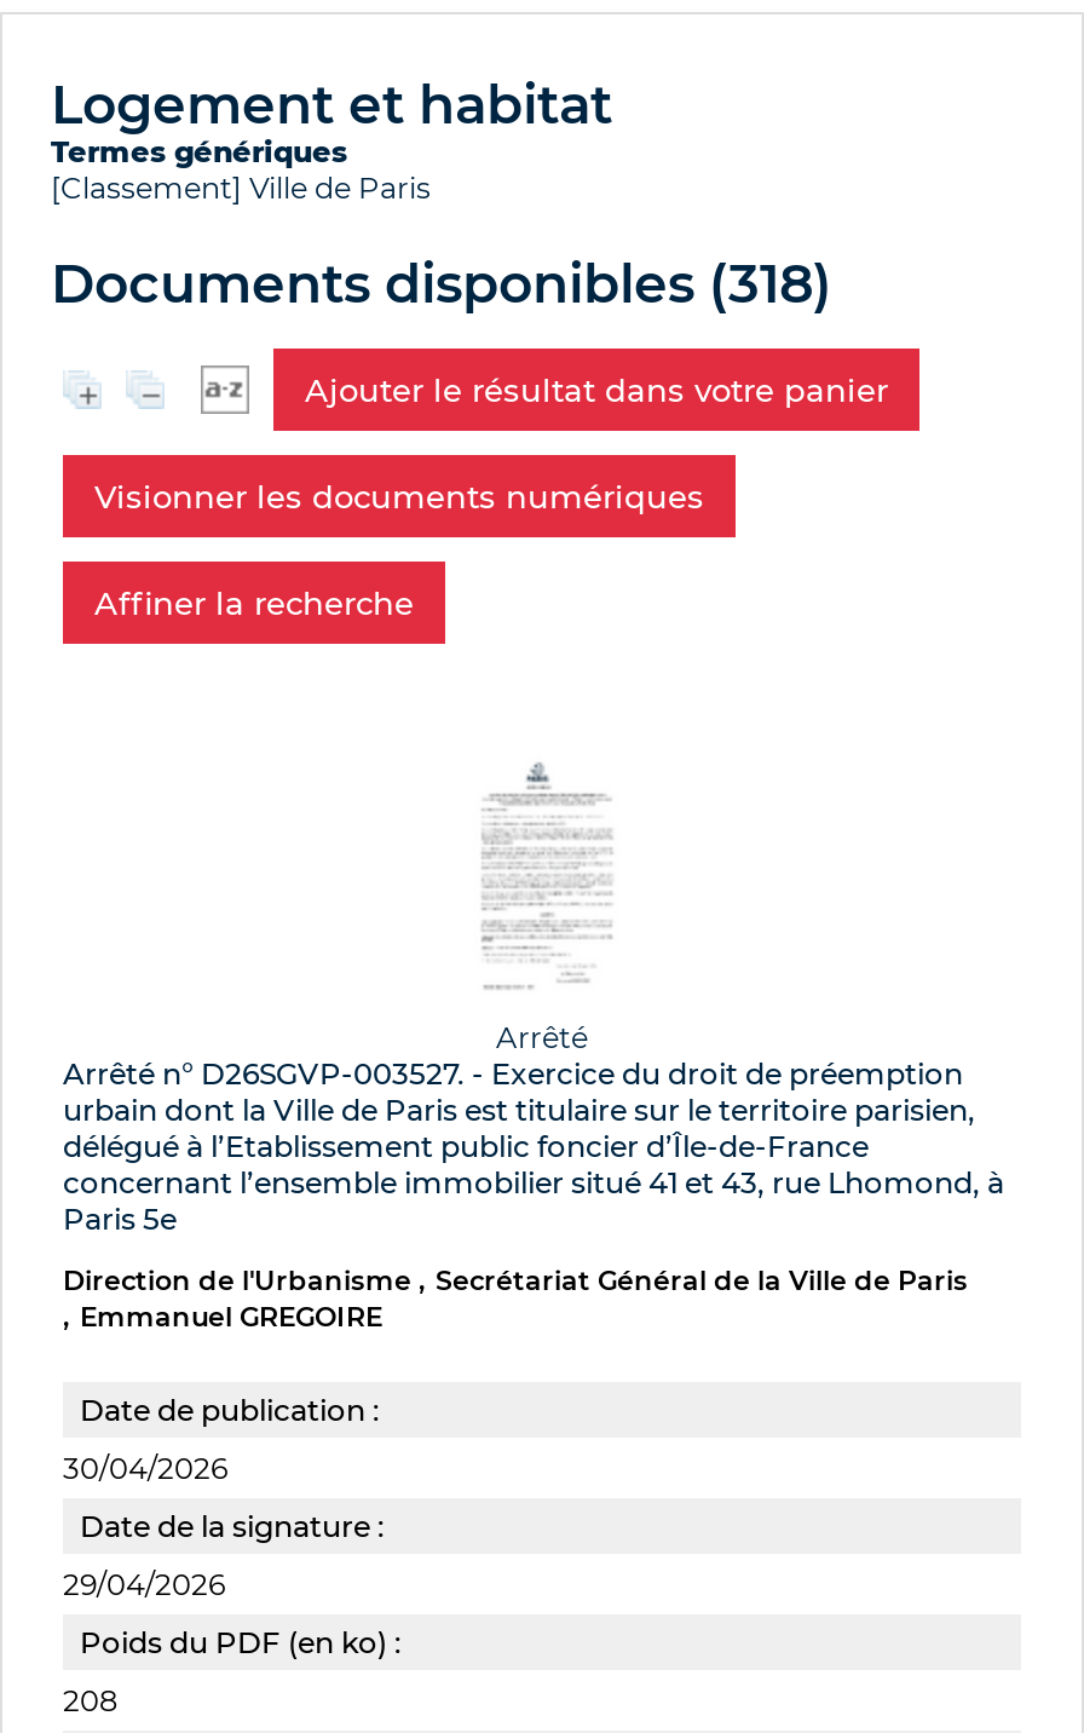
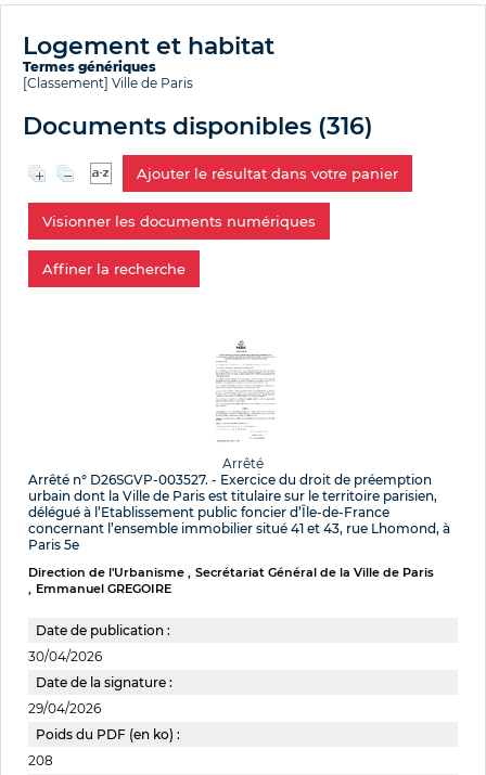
- Documents disponibles (318)
+ Documents disponibles (316)
